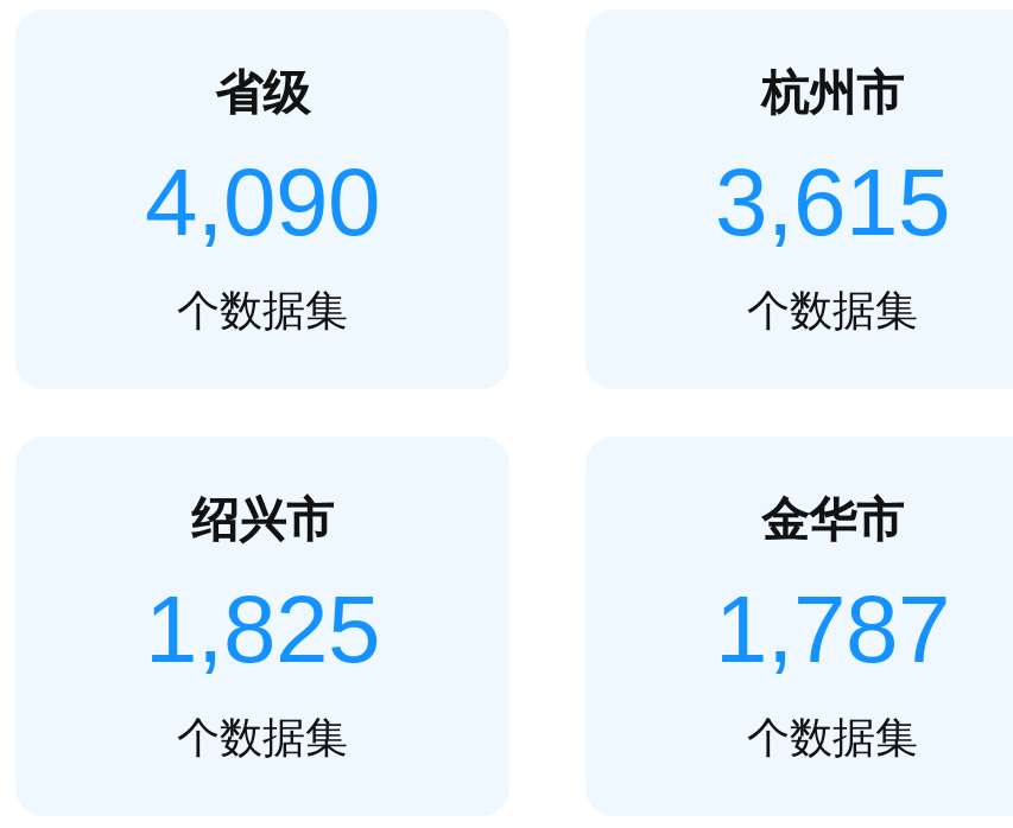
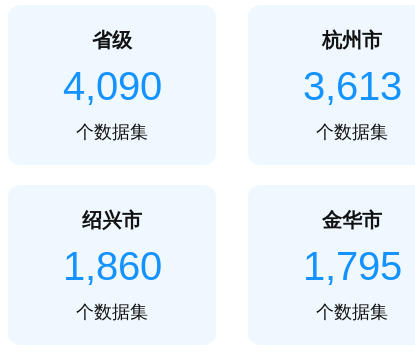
- 3,615
+ 3,613

- 1,825
+ 1,860

- 1,787
+ 1,795
